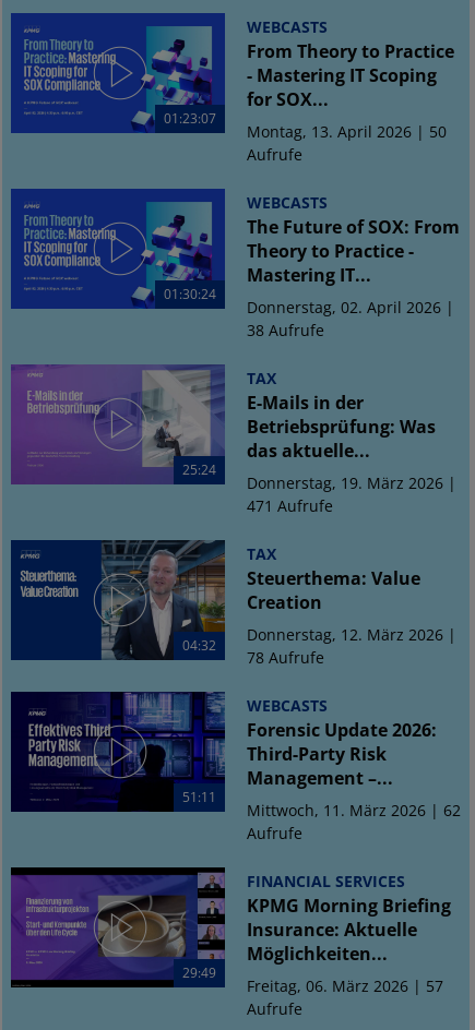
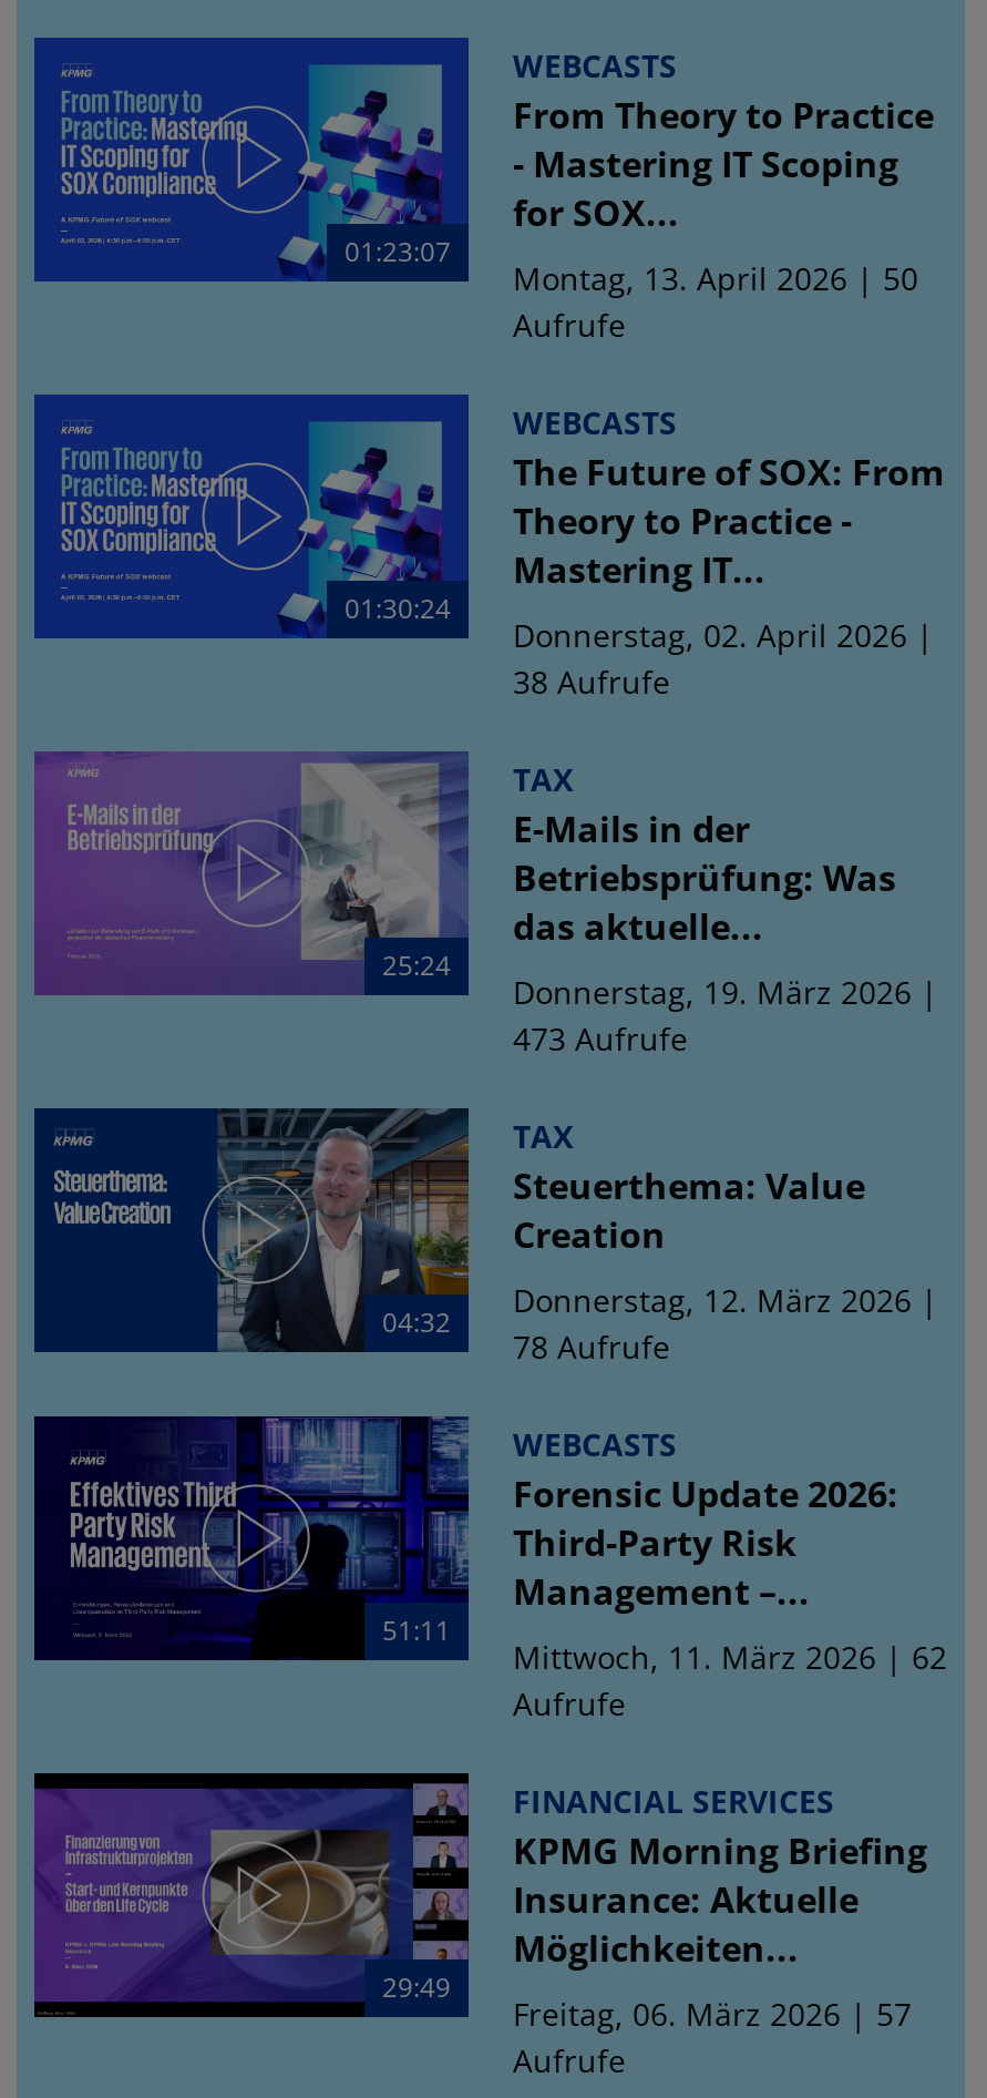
- 471 Aufrufe
+ 473 Aufrufe
